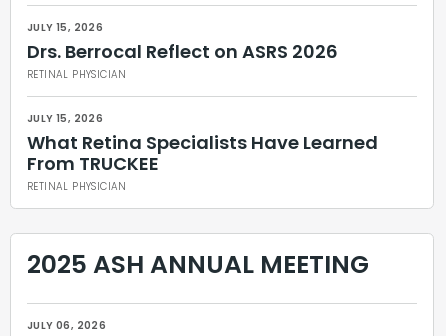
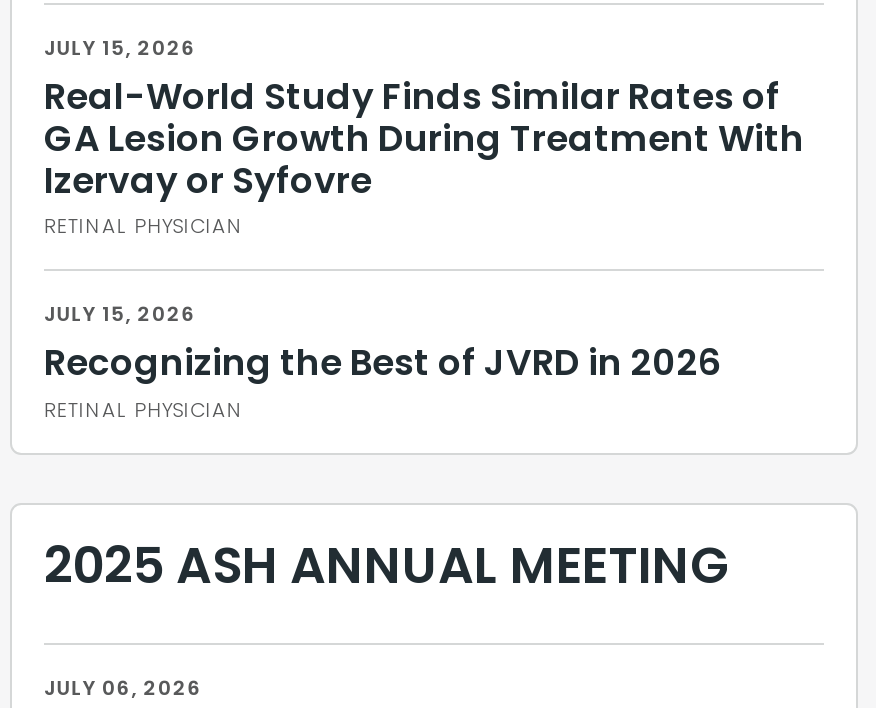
- Drs. Berrocal Reflect on ASRS 2026
+ Real-World Study Finds Similar Rates of
+ GA Lesion Growth During Treatment With
+ Izervay or Syfovre

moved down: RETINAL PHYSICIAN | JULY 15, 2026

- What Retina Specialists Have Learned
- From TRUCKEE
+ Recognizing the Best of JVRD in 2026
